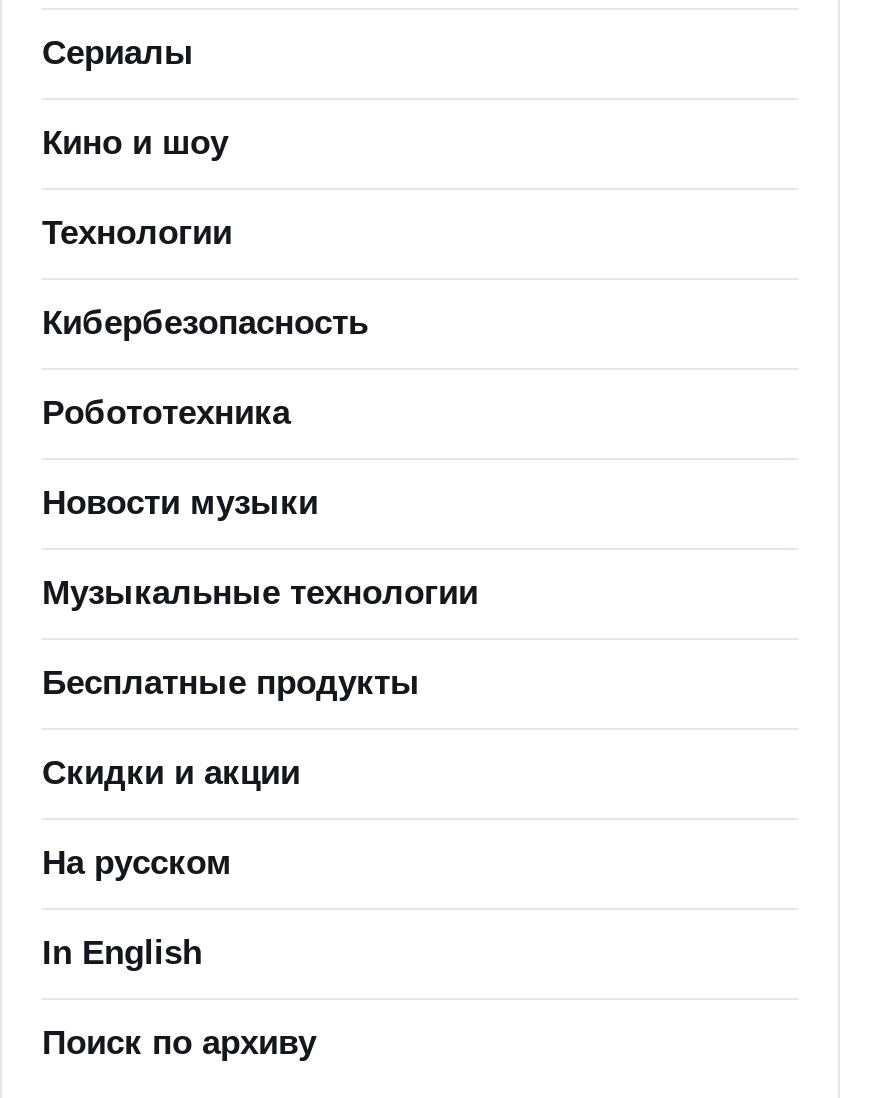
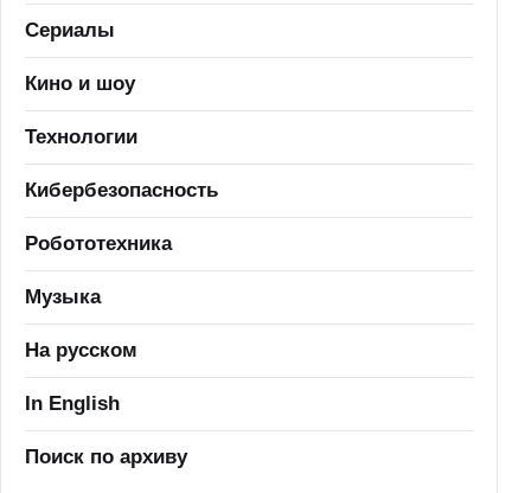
- Новости музыки
- Музыкальные технологии
- Бесплатные продукты
- Скидки и акции
+ Музыка
